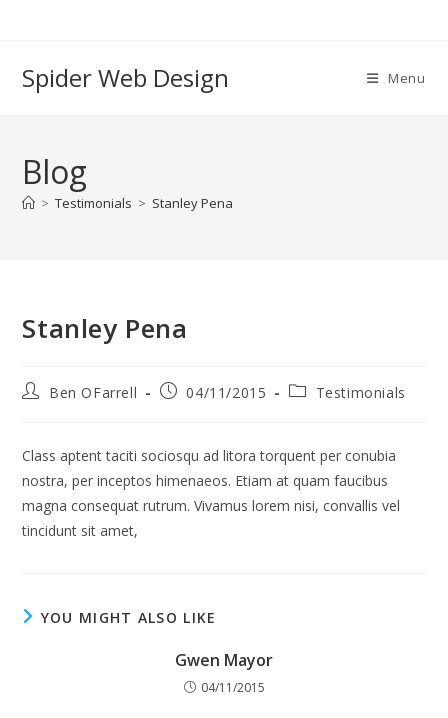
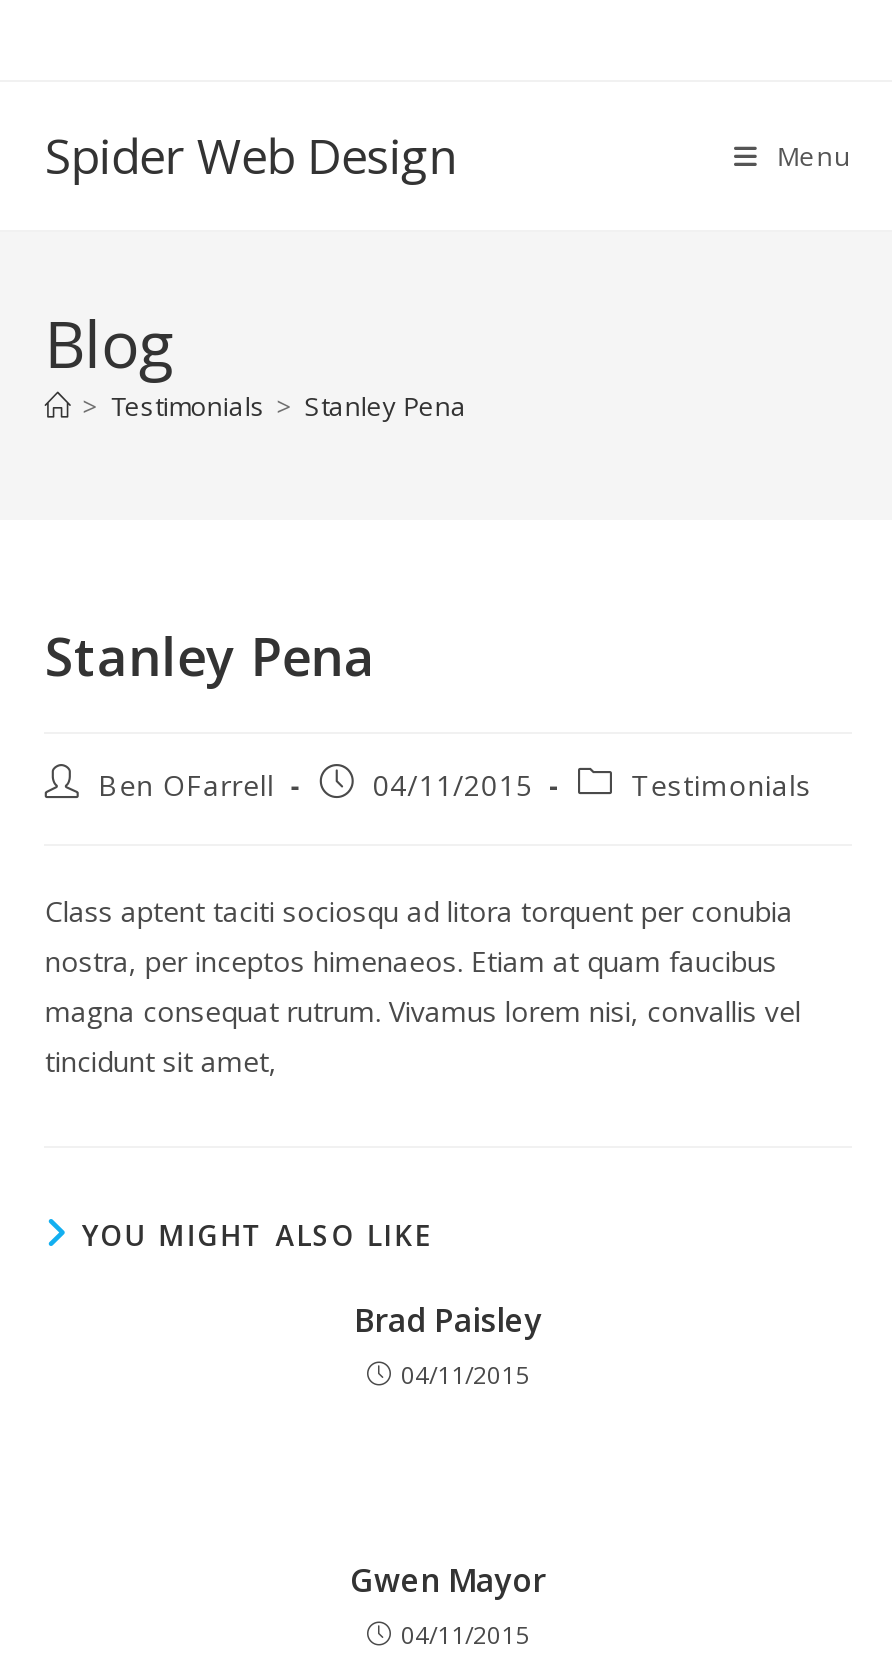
+ Brad Paisley
+ 04/11/2015
